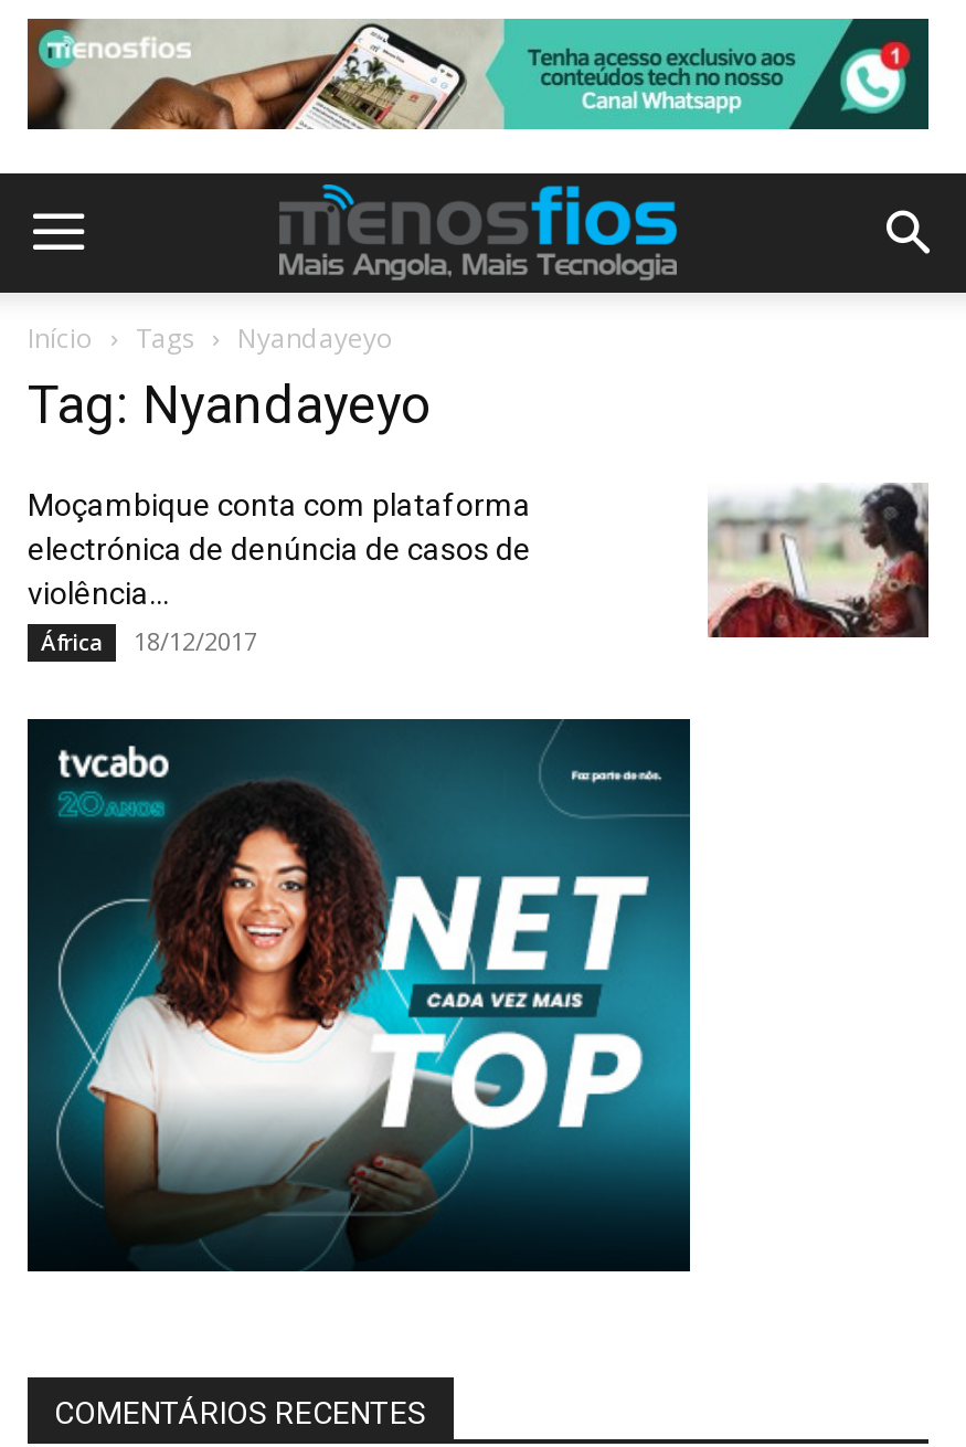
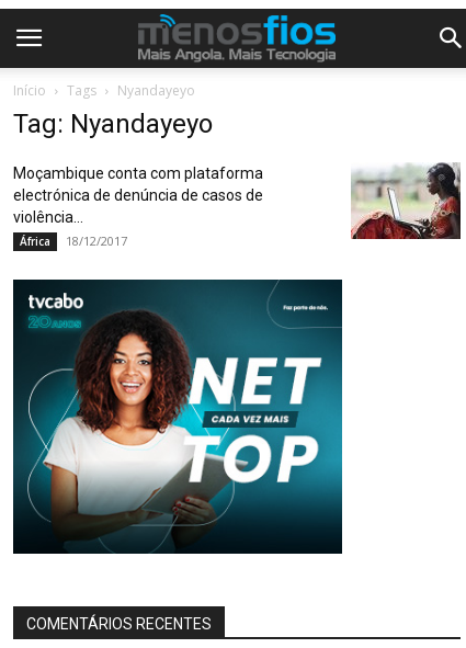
- [image]
